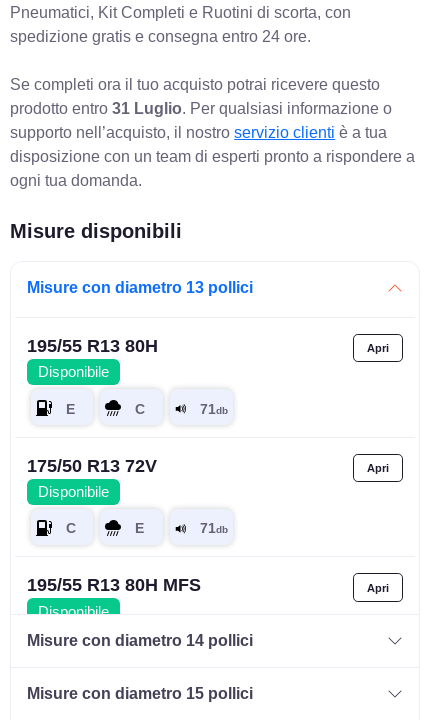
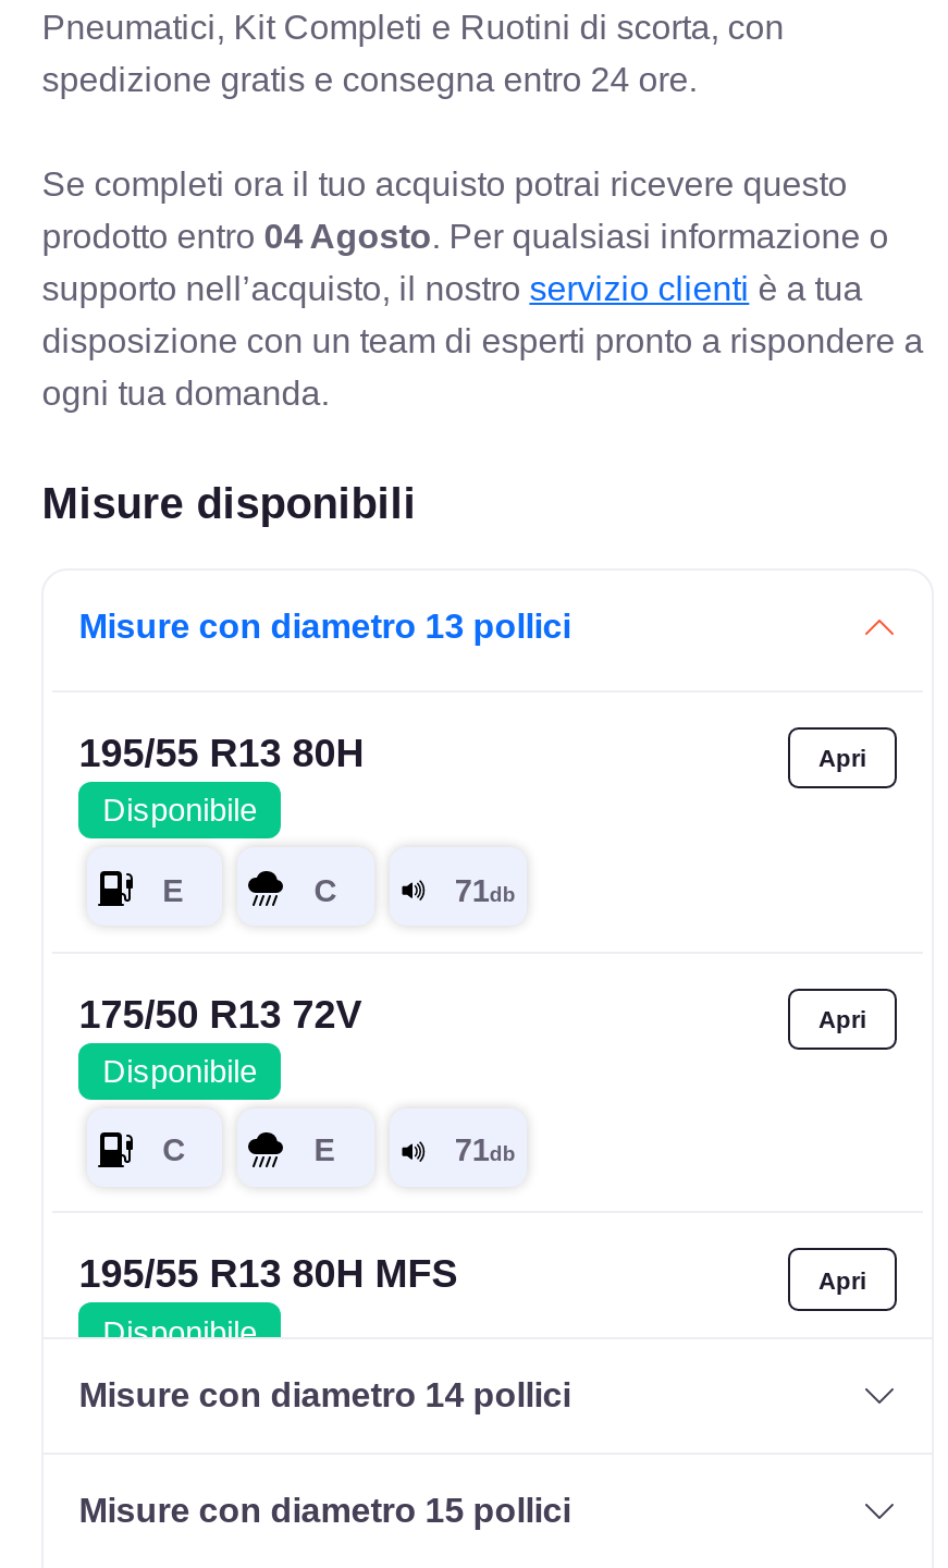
- prodotto entro 31 Luglio. Per qualsiasi informazione o
+ prodotto entro 04 Agosto. Per qualsiasi informazione o
